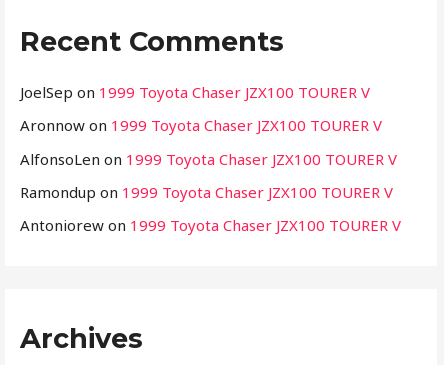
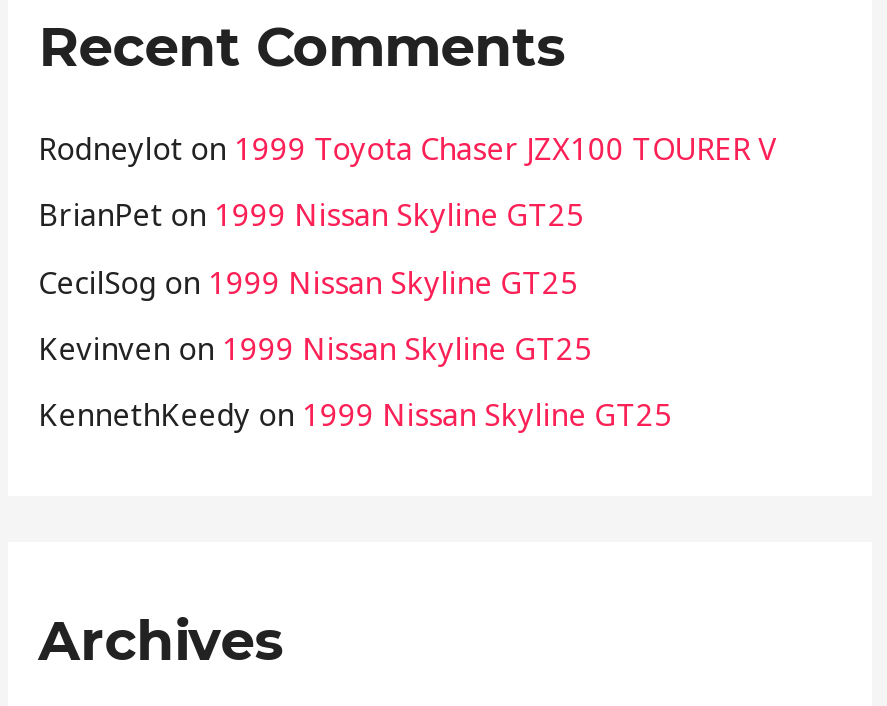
- JoelSep on 1999 Toyota Chaser JZX100 TOURER V
+ Rodneylot on 1999 Toyota Chaser JZX100 TOURER V

- Aronnow on 1999 Toyota Chaser JZX100 TOURER V
+ BrianPet on 1999 Nissan Skyline GT25

- AlfonsoLen on 1999 Toyota Chaser JZX100 TOURER V
+ CecilSog on 1999 Nissan Skyline GT25

- Ramondup on 1999 Toyota Chaser JZX100 TOURER V
+ Kevinven on 1999 Nissan Skyline GT25

- Antoniorew on 1999 Toyota Chaser JZX100 TOURER V
+ KennethKeedy on 1999 Nissan Skyline GT25
